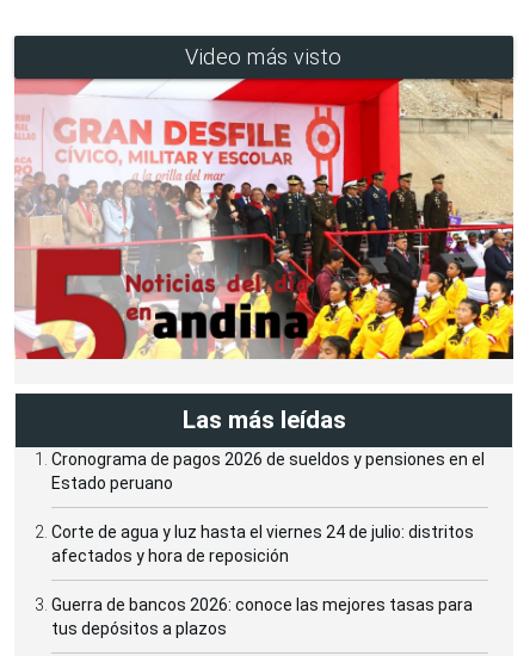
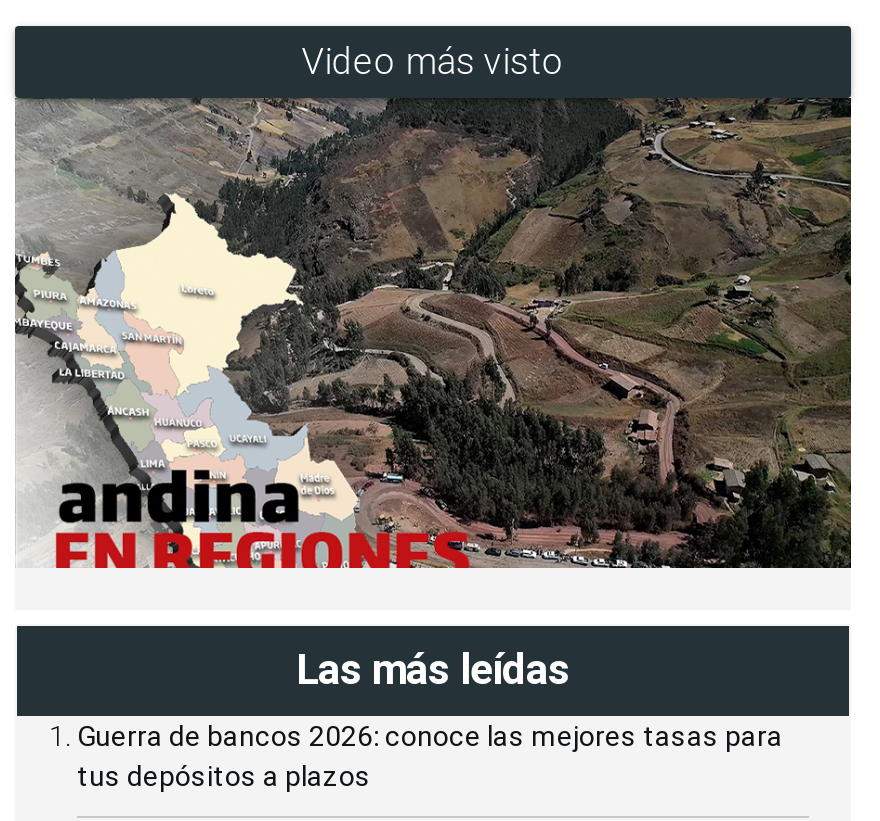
- [image]
+ [image]

- Cronograma de pagos 2026 de sueldos y pensiones en el
- Estado peruano
- Corte de agua y luz hasta el viernes 24 de julio: distritos
- afectados y hora de reposición
